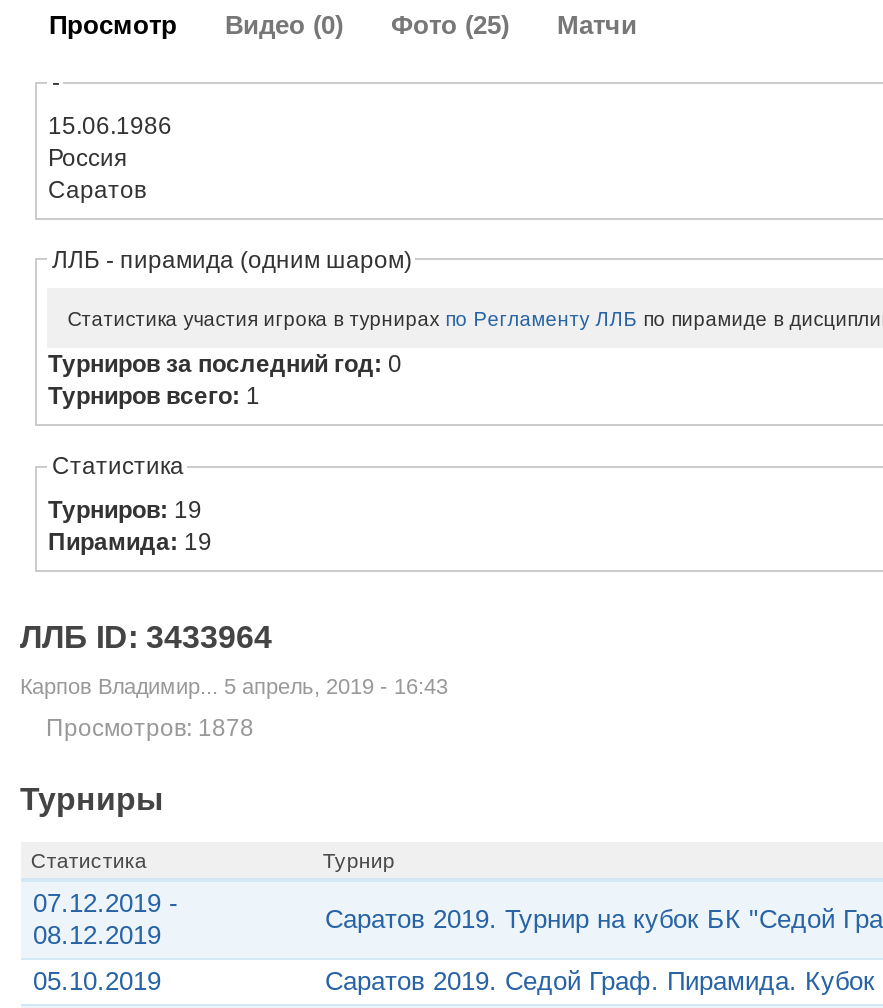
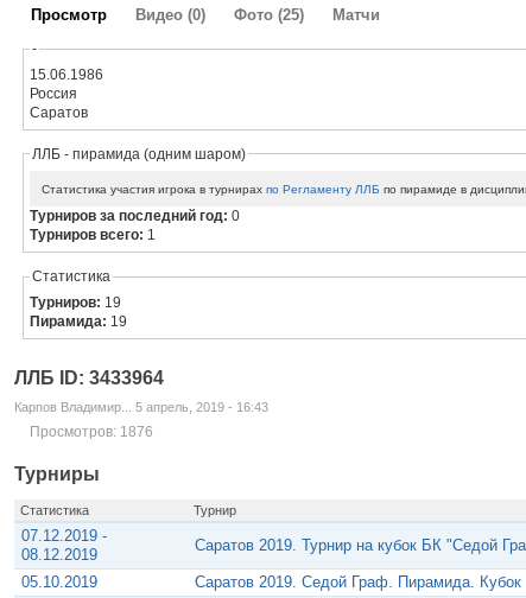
- Просмотров: 1878
+ Просмотров: 1876
